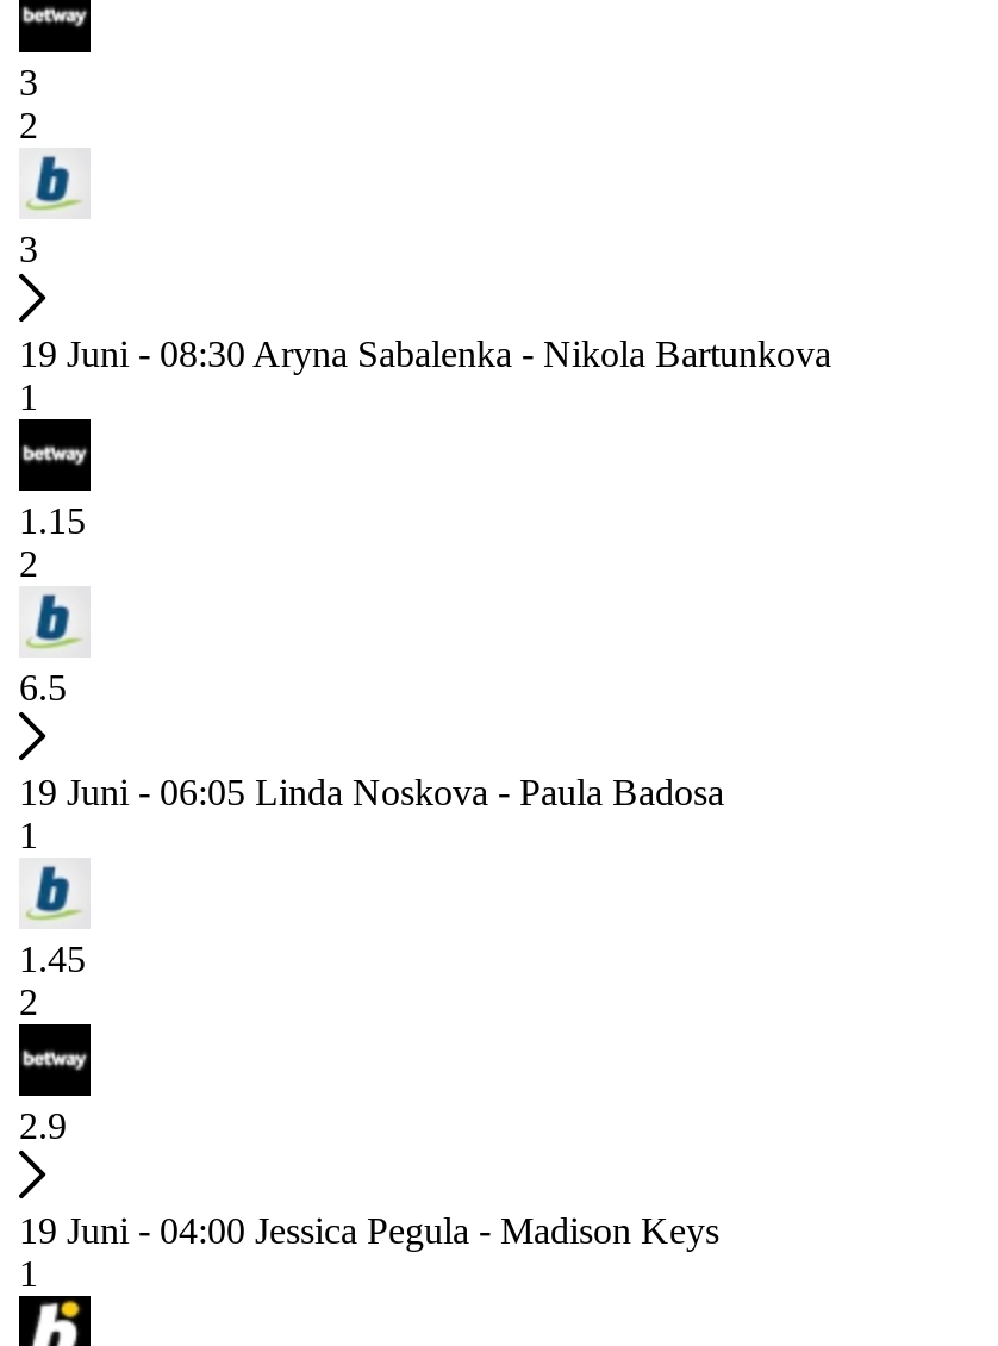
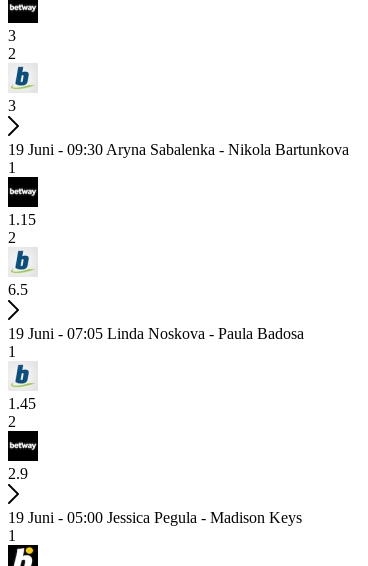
- 19 Juni - 08:30 Aryna Sabalenka - Nikola Bartunkova
+ 19 Juni - 09:30 Aryna Sabalenka - Nikola Bartunkova

- 19 Juni - 06:05 Linda Noskova - Paula Badosa
+ 19 Juni - 07:05 Linda Noskova - Paula Badosa

- 19 Juni - 04:00 Jessica Pegula - Madison Keys
+ 19 Juni - 05:00 Jessica Pegula - Madison Keys
